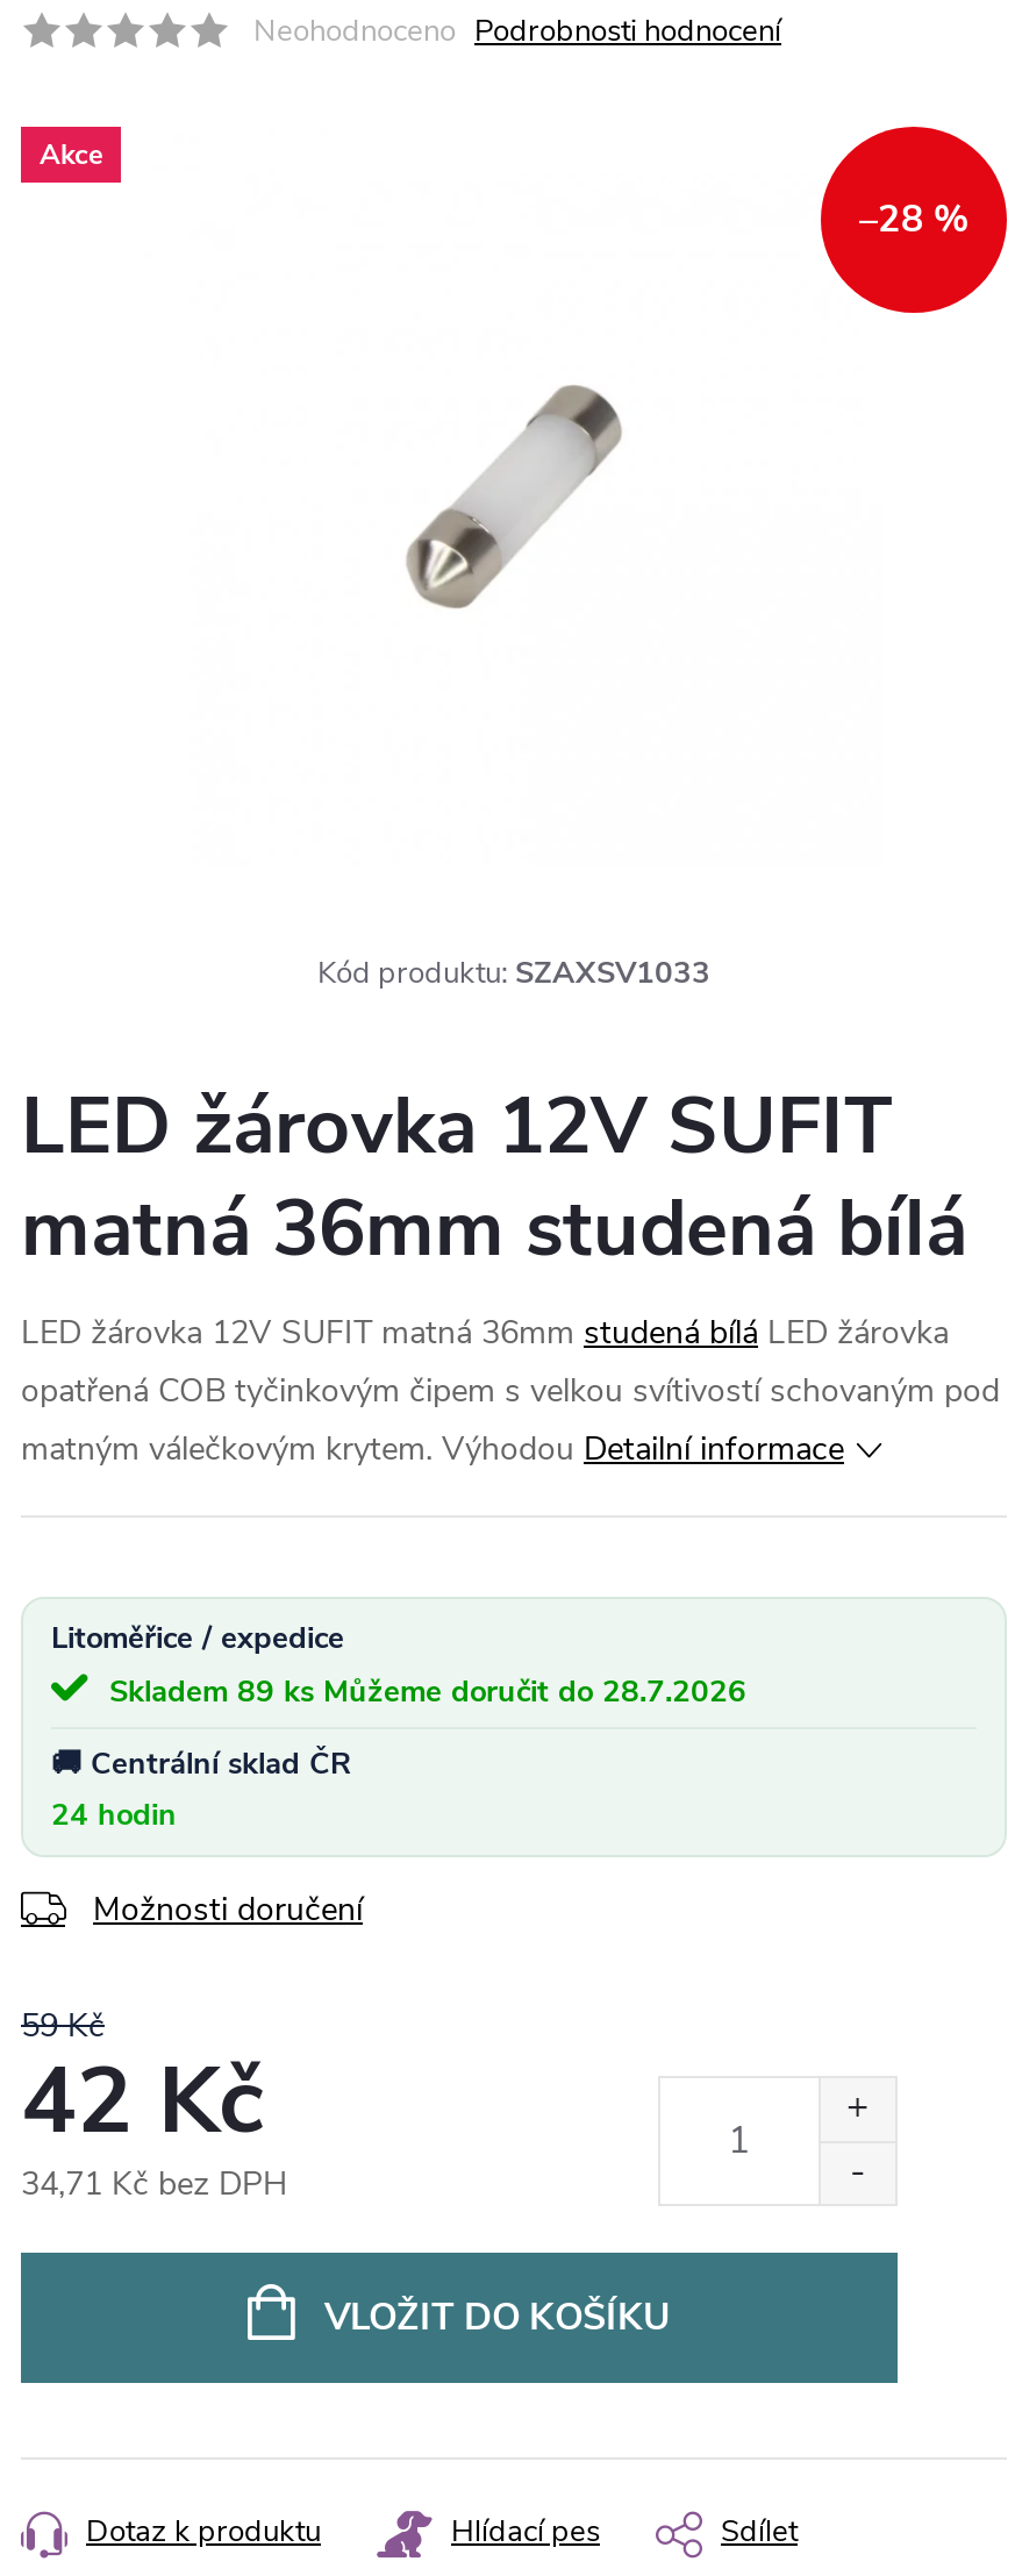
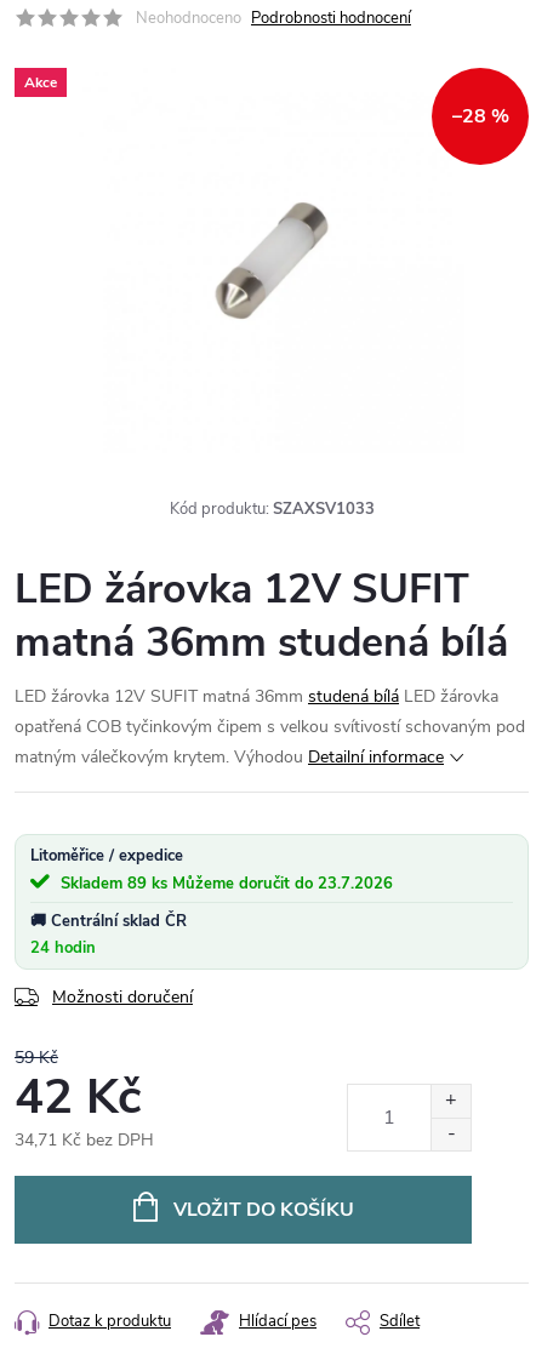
- 28.7.2026
+ 23.7.2026
